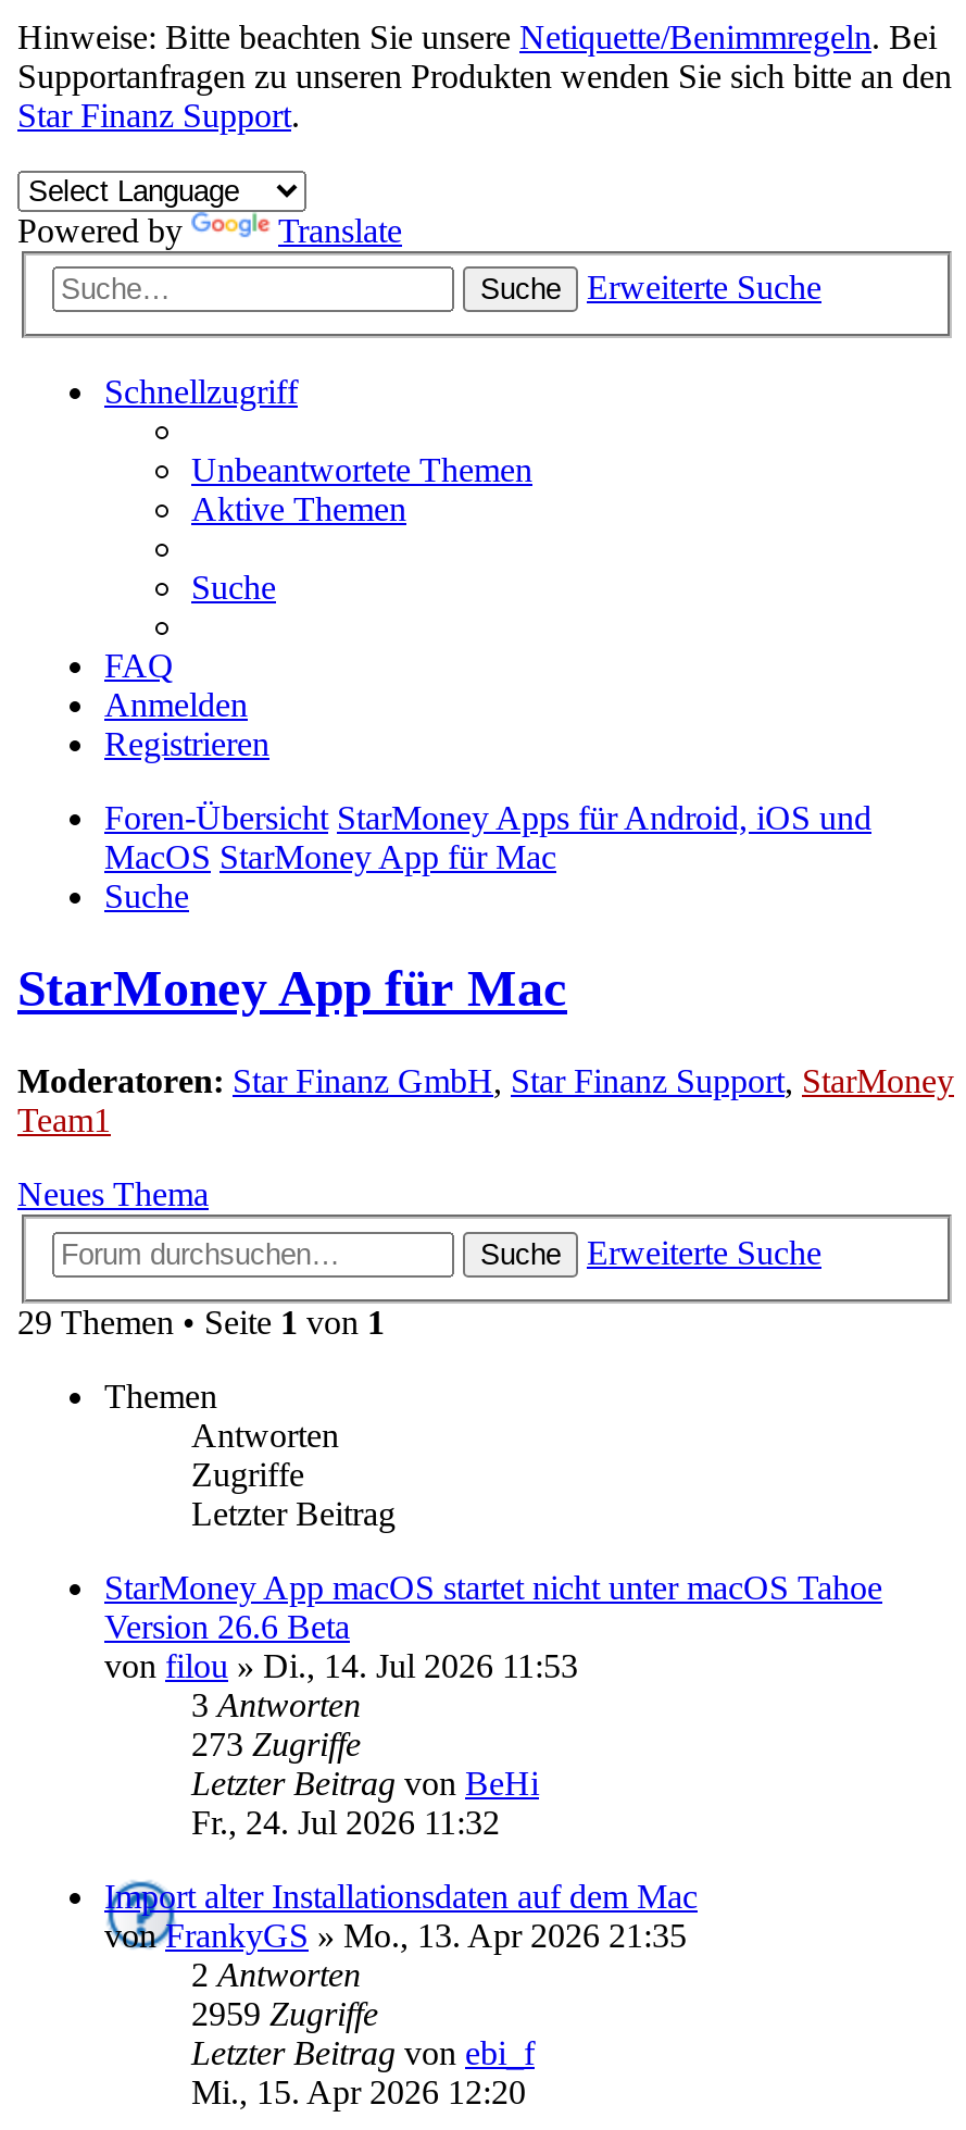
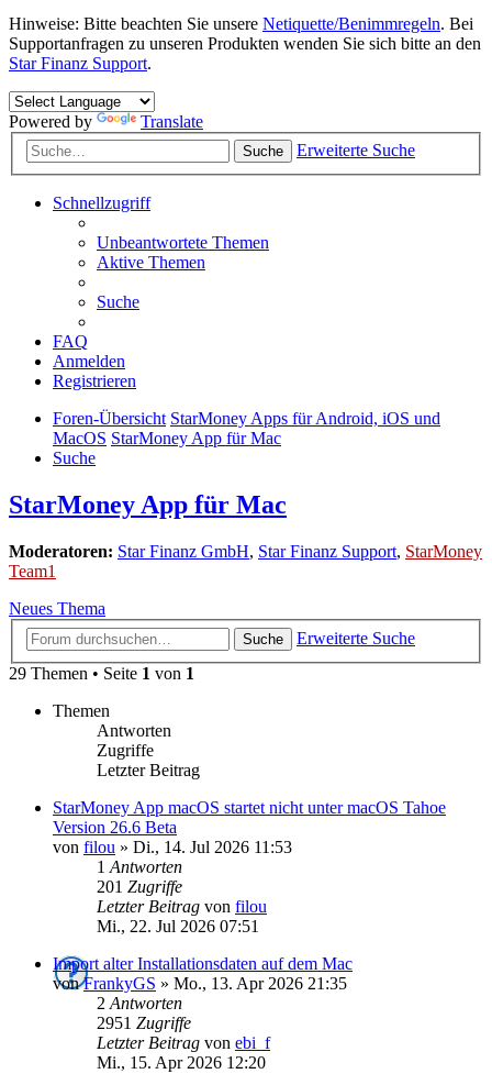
- 3 Antworten
+ 1 Antworten

- 273 Zugriffe
+ 201 Zugriffe

- Letzter Beitrag von BeHi
+ Letzter Beitrag von filou

- Fr., 24. Jul 2026 11:32
+ Mi., 22. Jul 2026 07:51

- 2959 Zugriffe
+ 2951 Zugriffe
